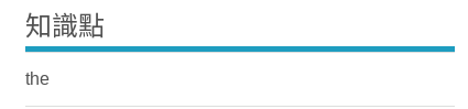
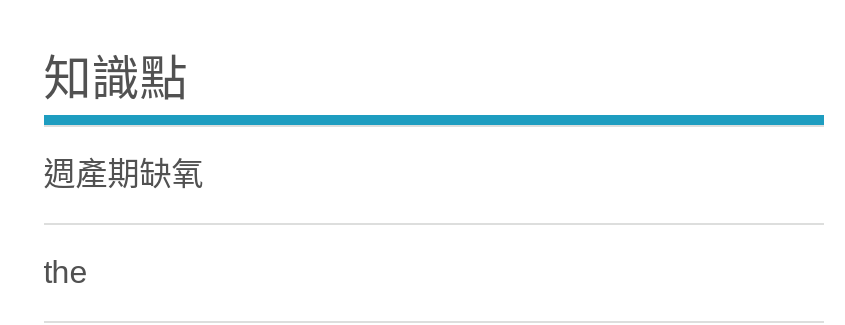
+ 週產期缺氧
